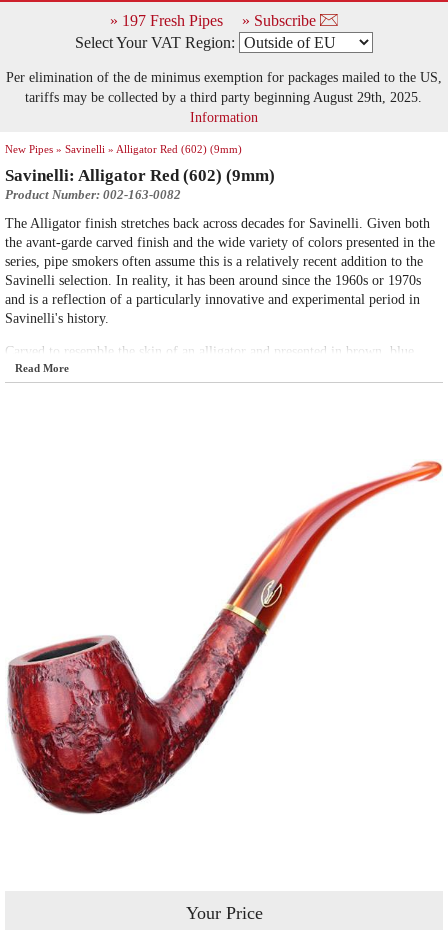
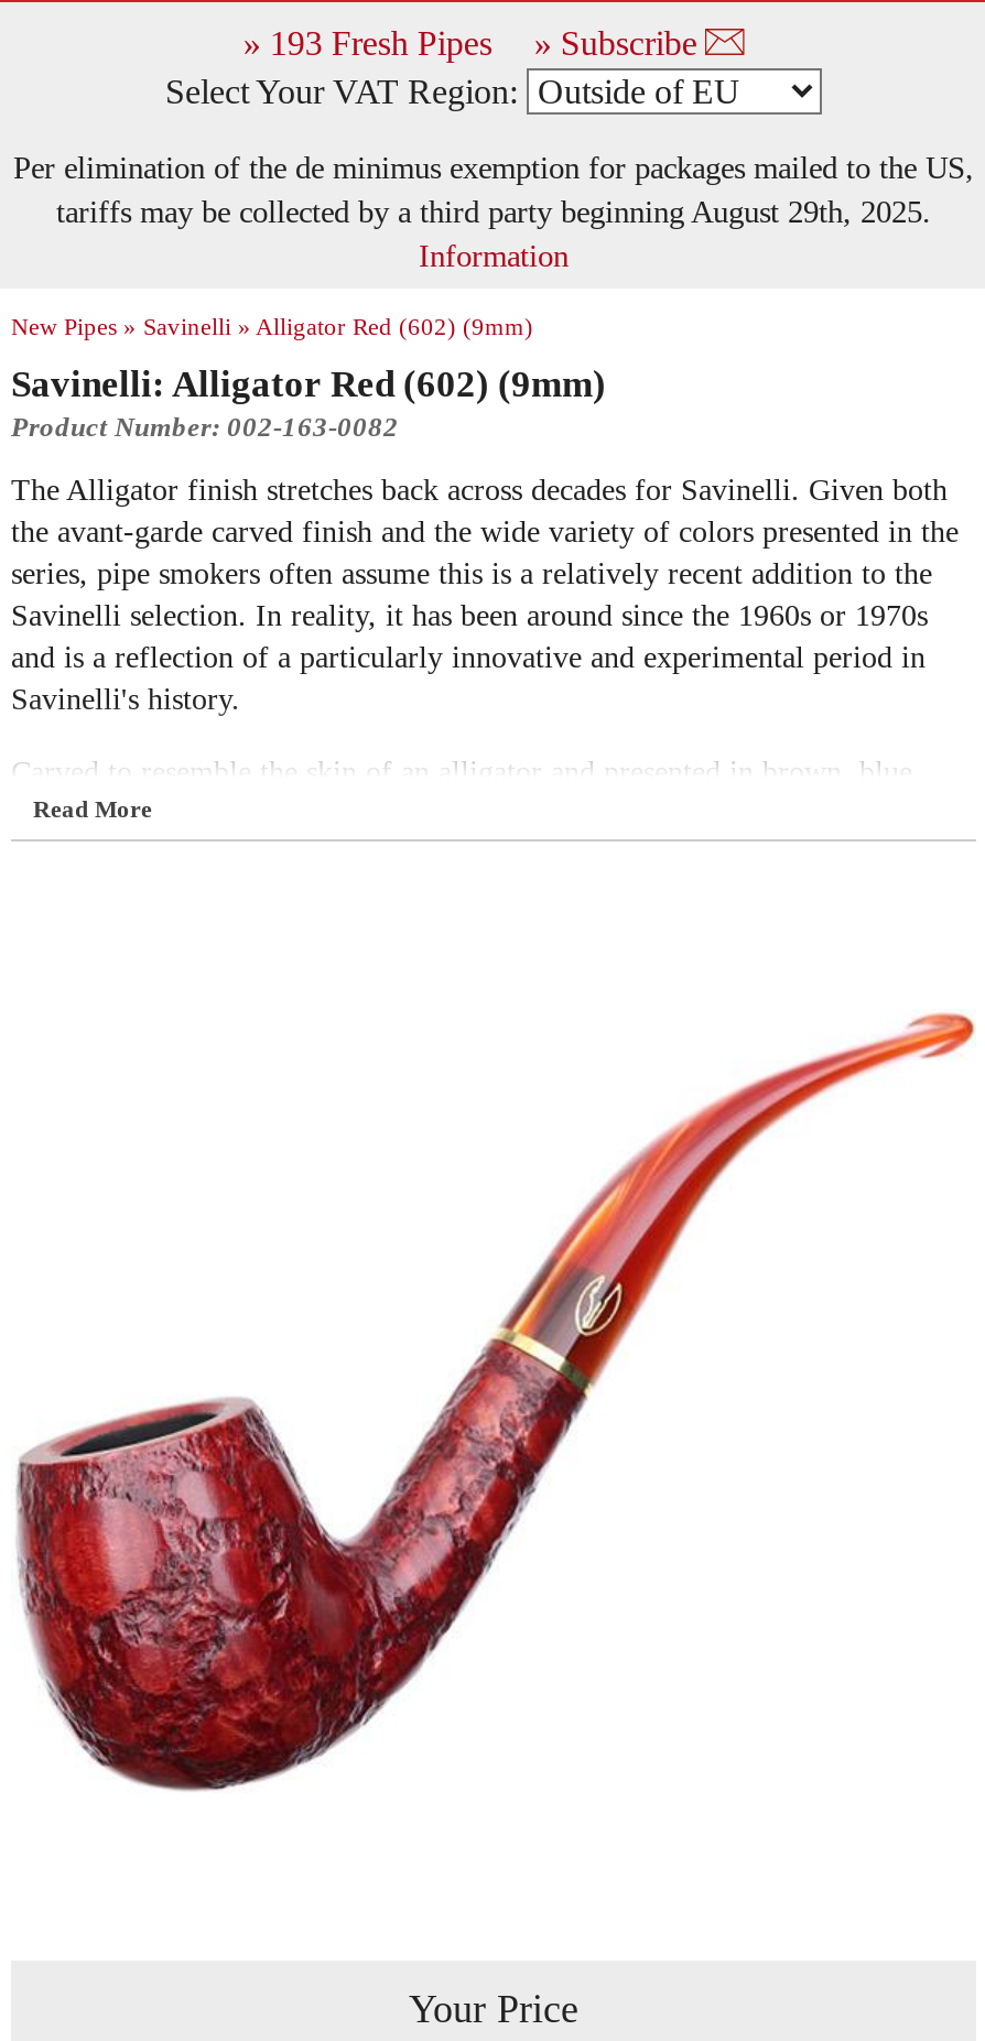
- » 197 Fresh Pipes » Subscribe
+ » 193 Fresh Pipes » Subscribe
